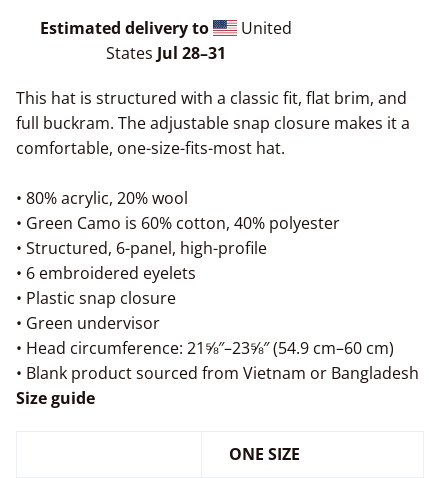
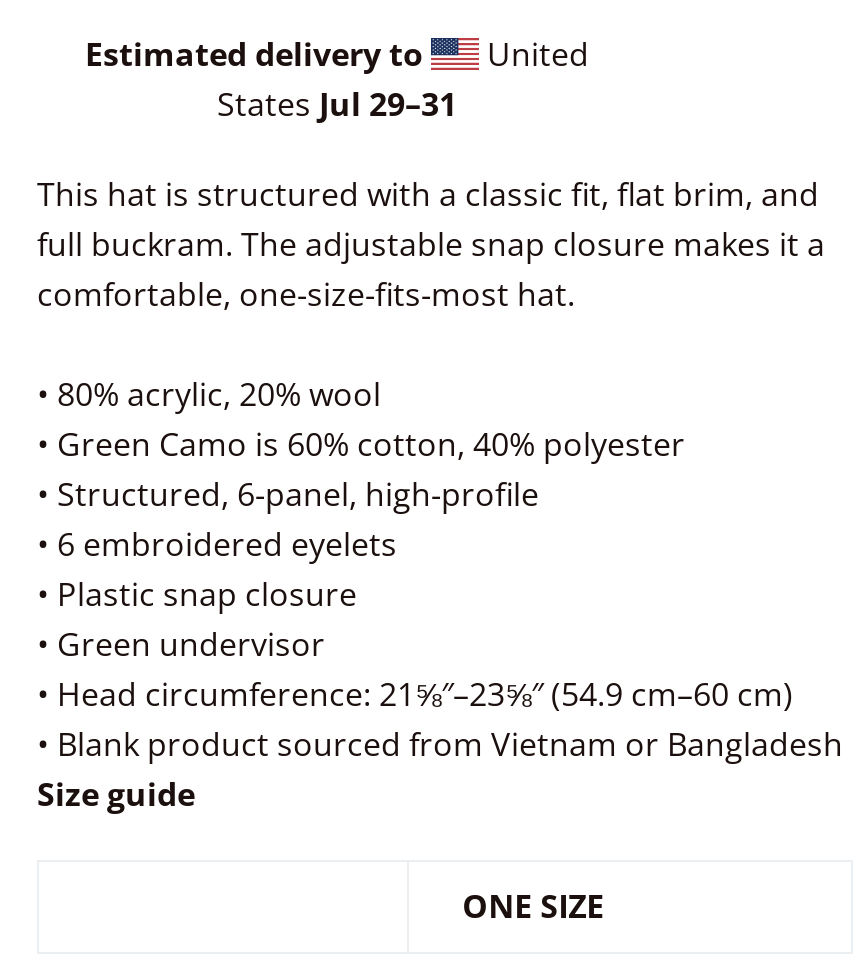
- States Jul 28–31
+ States Jul 29–31
